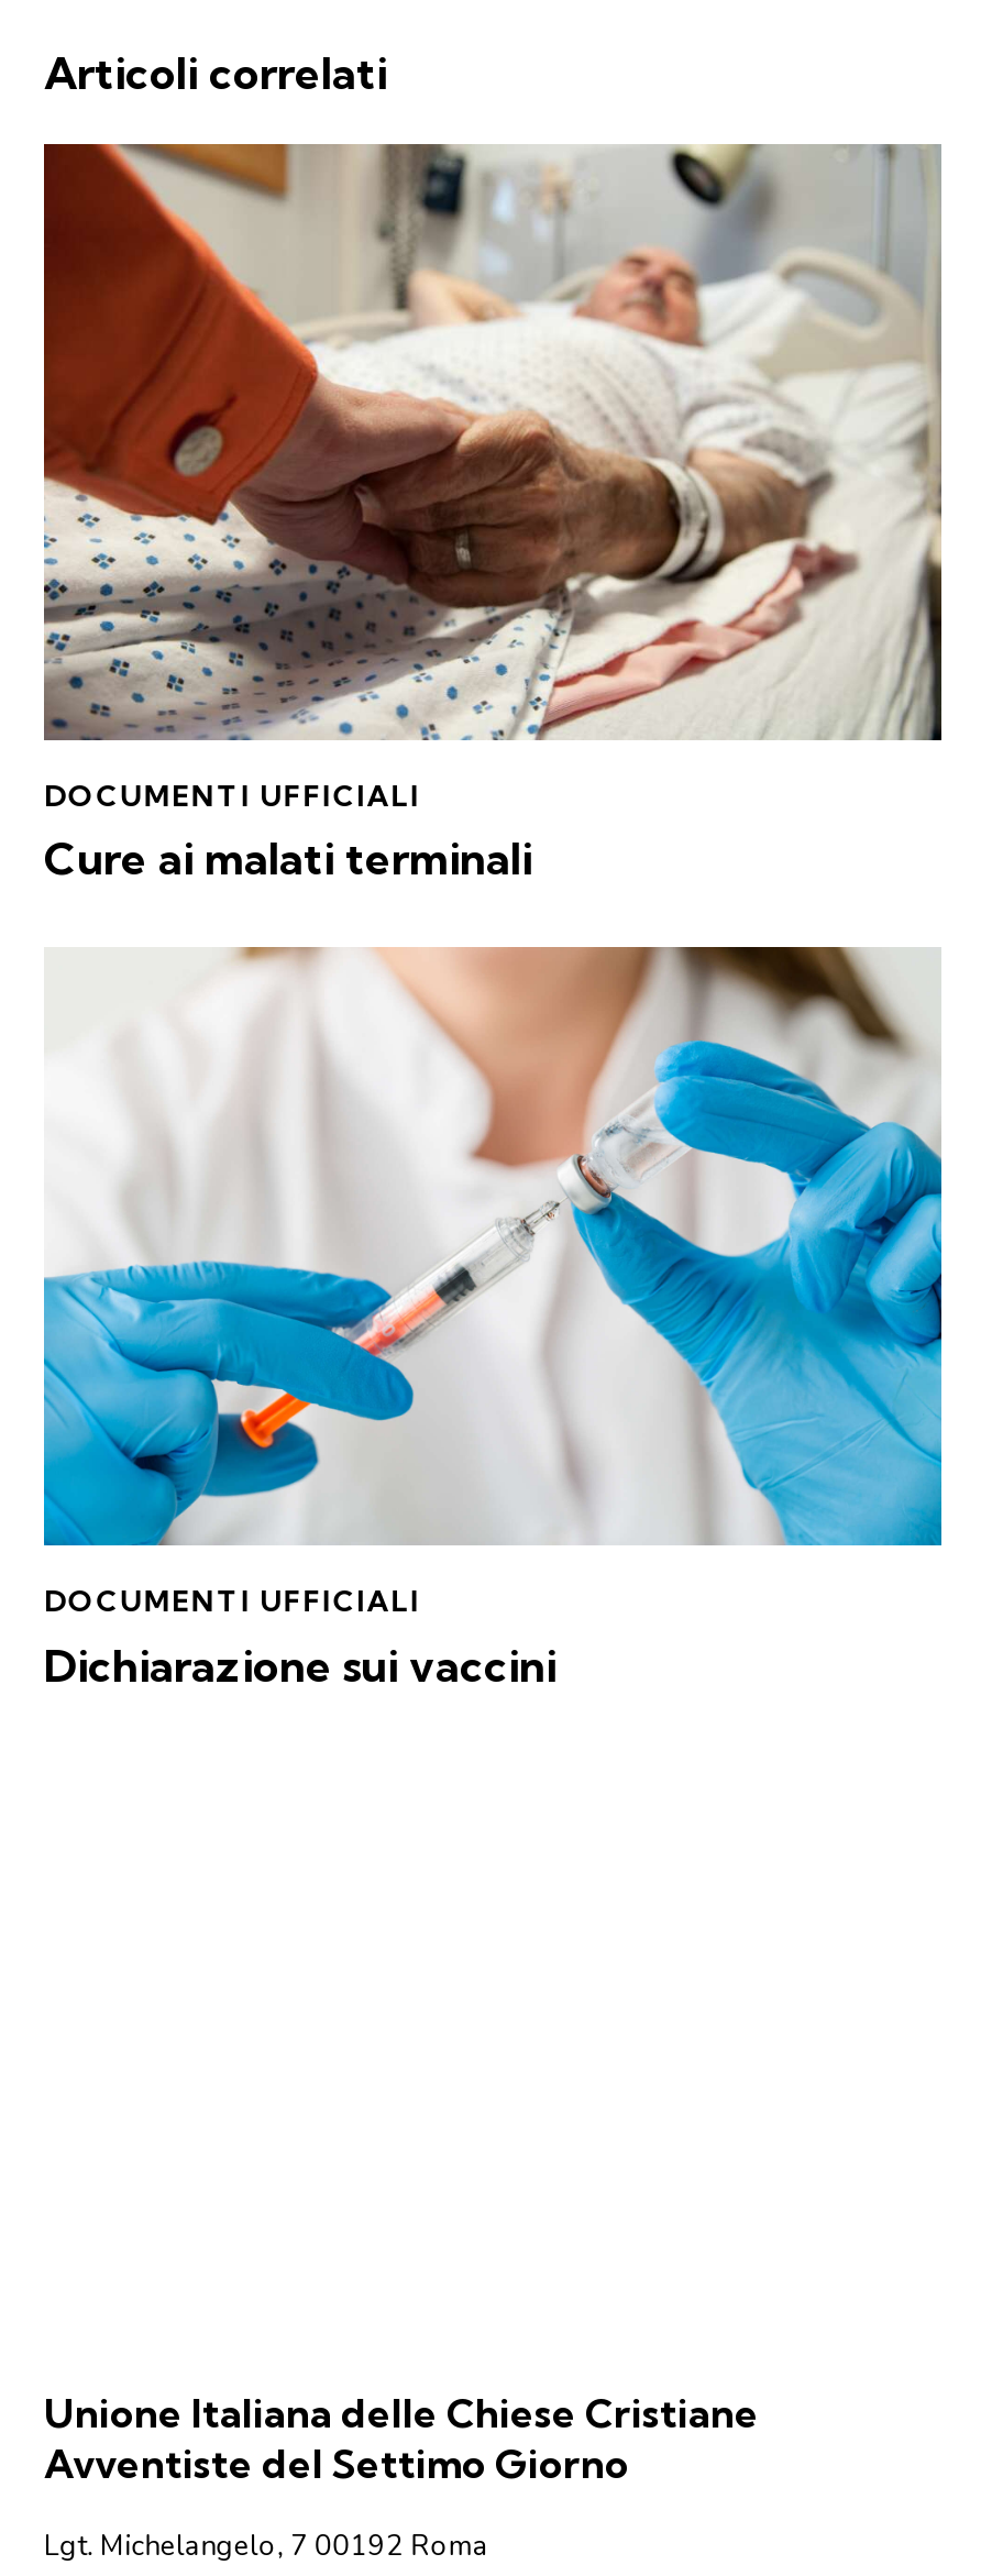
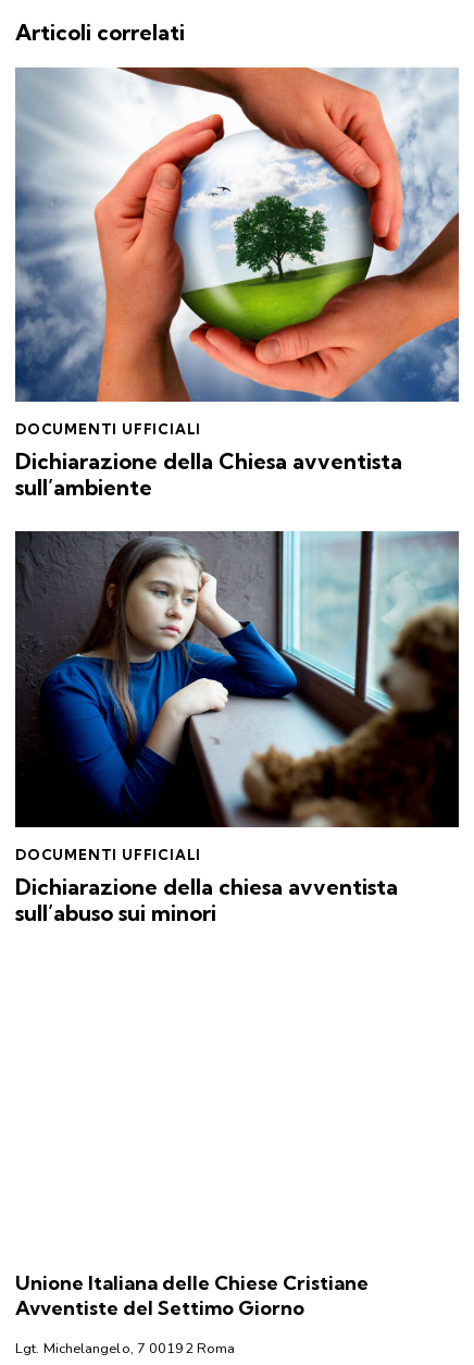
- [image]
+ [image]

- Cure ai malati terminali
+ Dichiarazione della Chiesa avventista
+ sull’ambiente

- [image]
+ [image]

- Dichiarazione sui vaccini
+ Dichiarazione della chiesa avventista
+ sull’abuso sui minori
